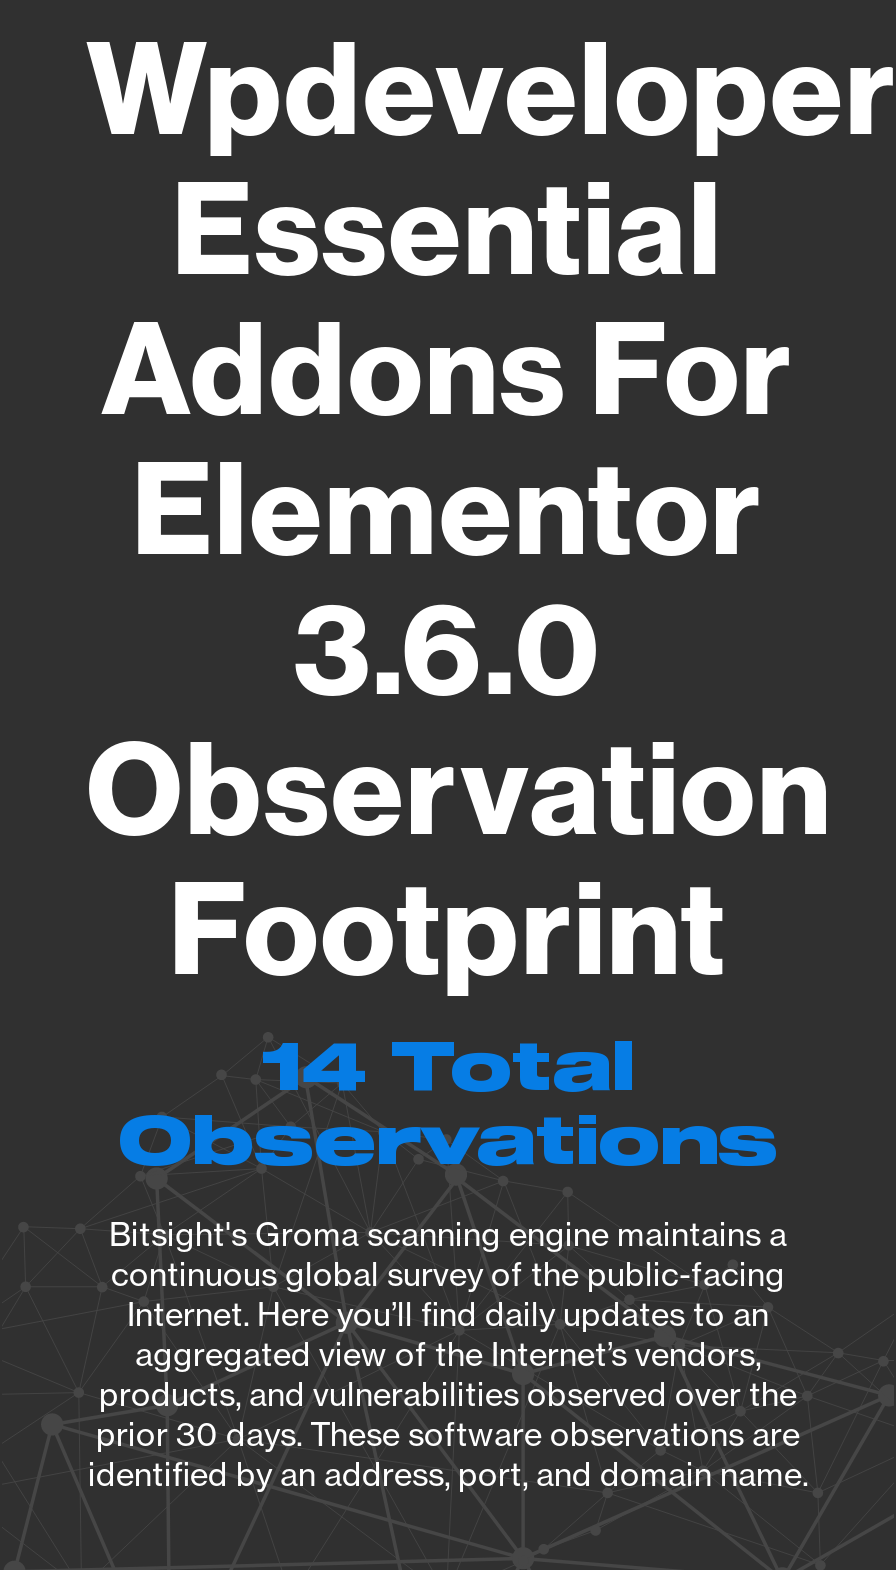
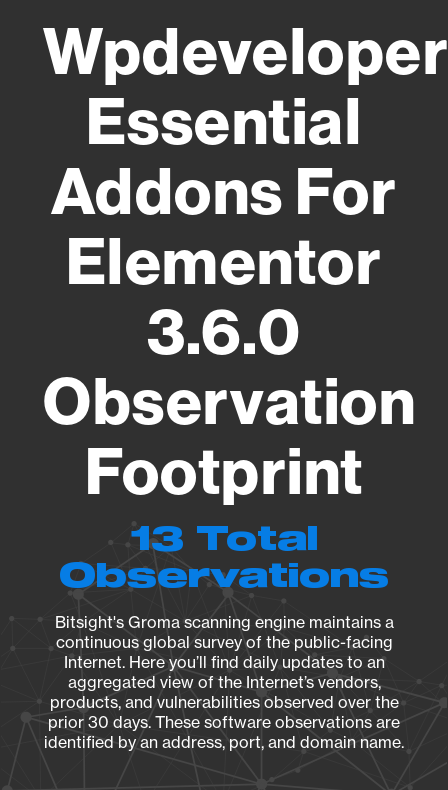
- 14 Total
+ 13 Total
